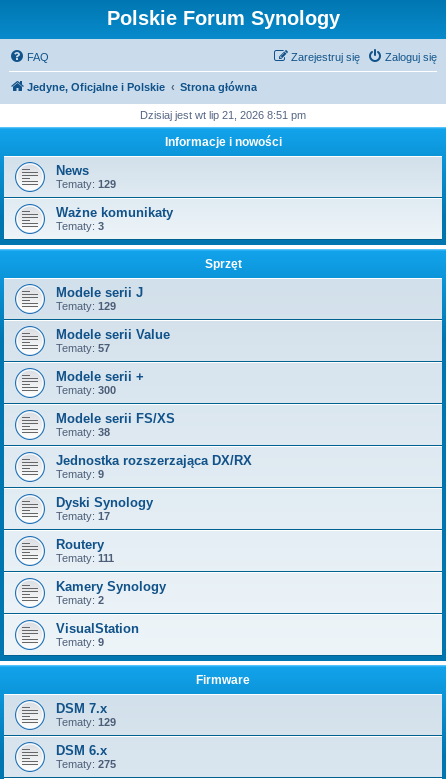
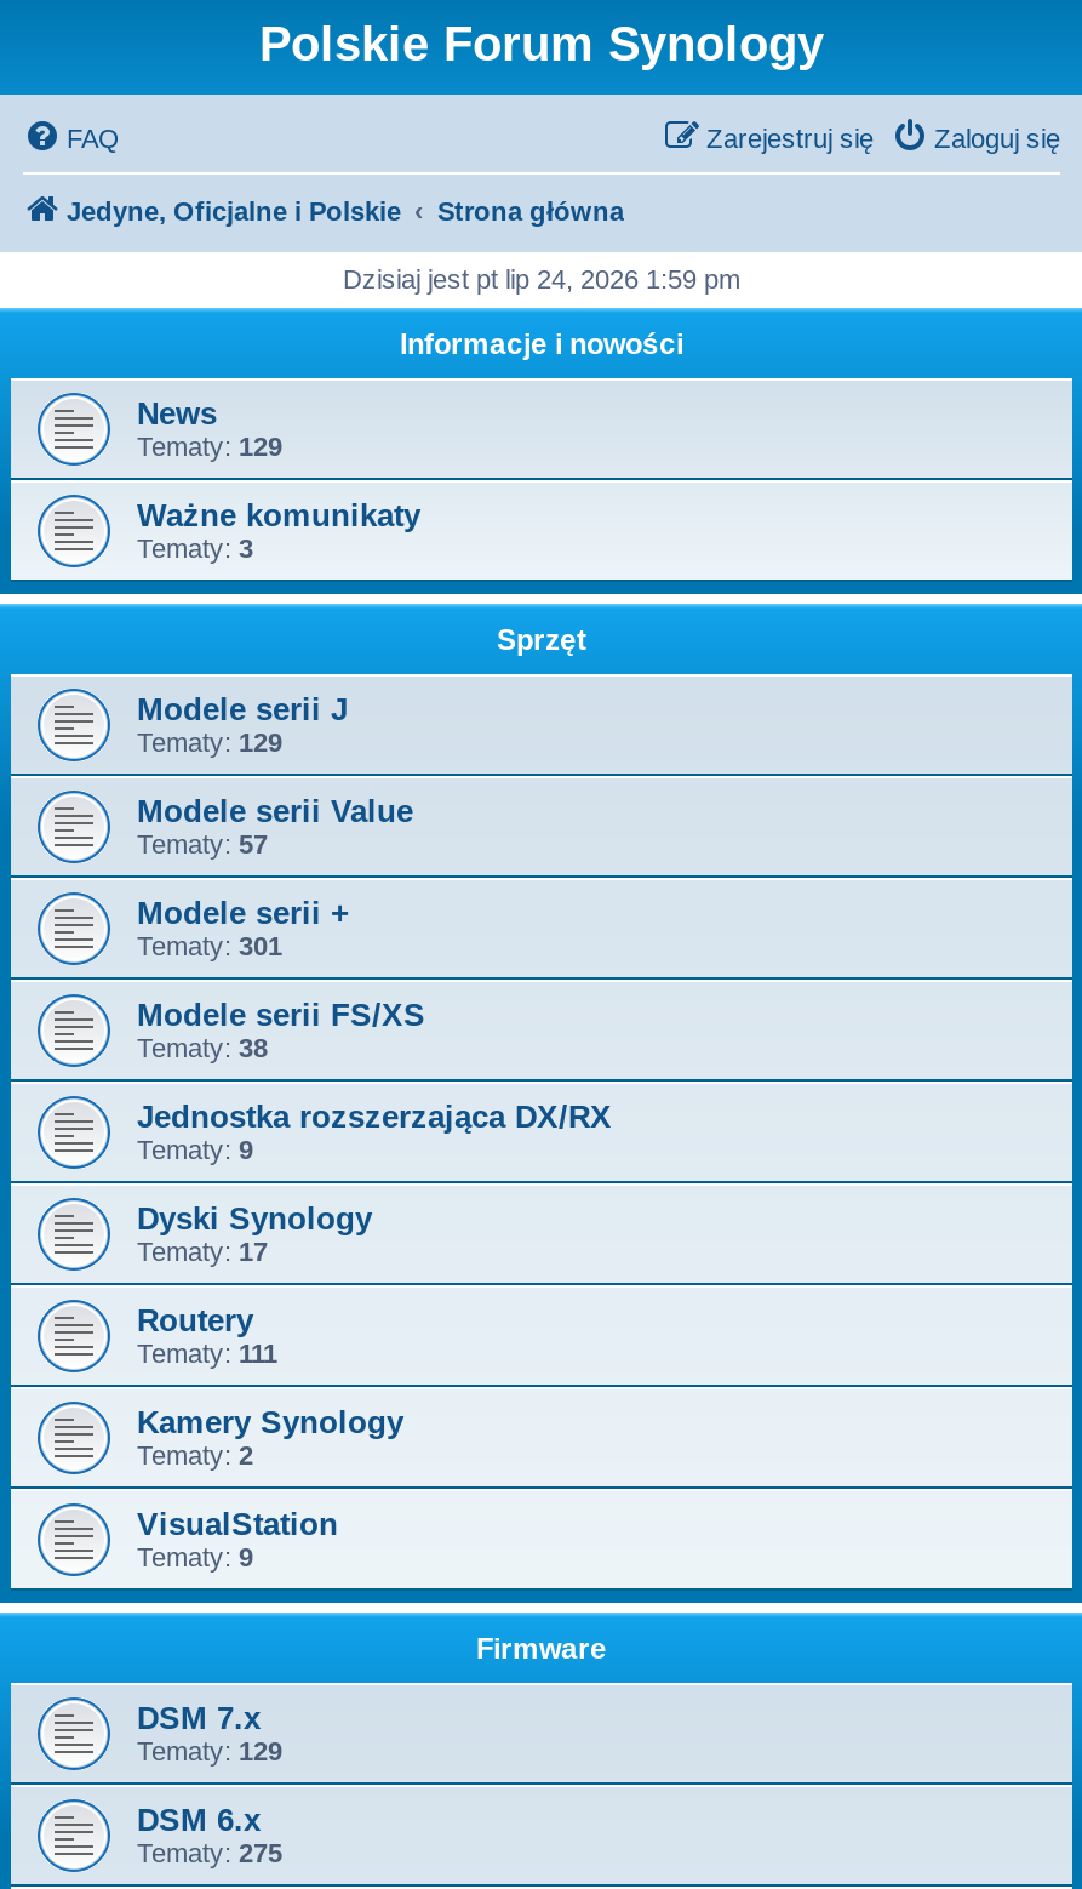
- Dzisiaj jest wt lip 21, 2026 8:51 pm
+ Dzisiaj jest pt lip 24, 2026 1:59 pm

- Tematy: 300
+ Tematy: 301
